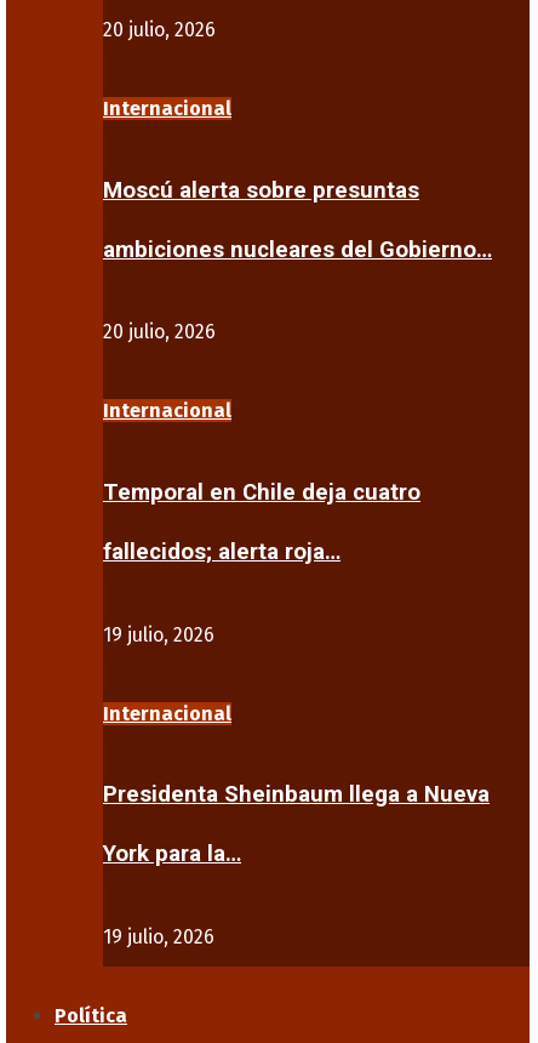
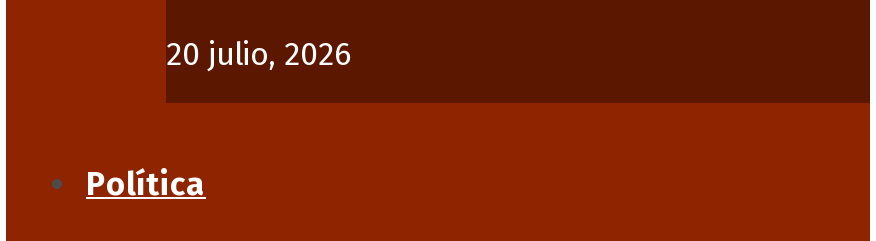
- Internacional
- Moscú alerta sobre presuntas
- ambiciones nucleares del Gobierno…
- 20 julio, 2026
- Internacional
- Temporal en Chile deja cuatro
- fallecidos; alerta roja…
- 19 julio, 2026
- Internacional
- Presidenta Sheinbaum llega a Nueva
- York para la…
- 19 julio, 2026
